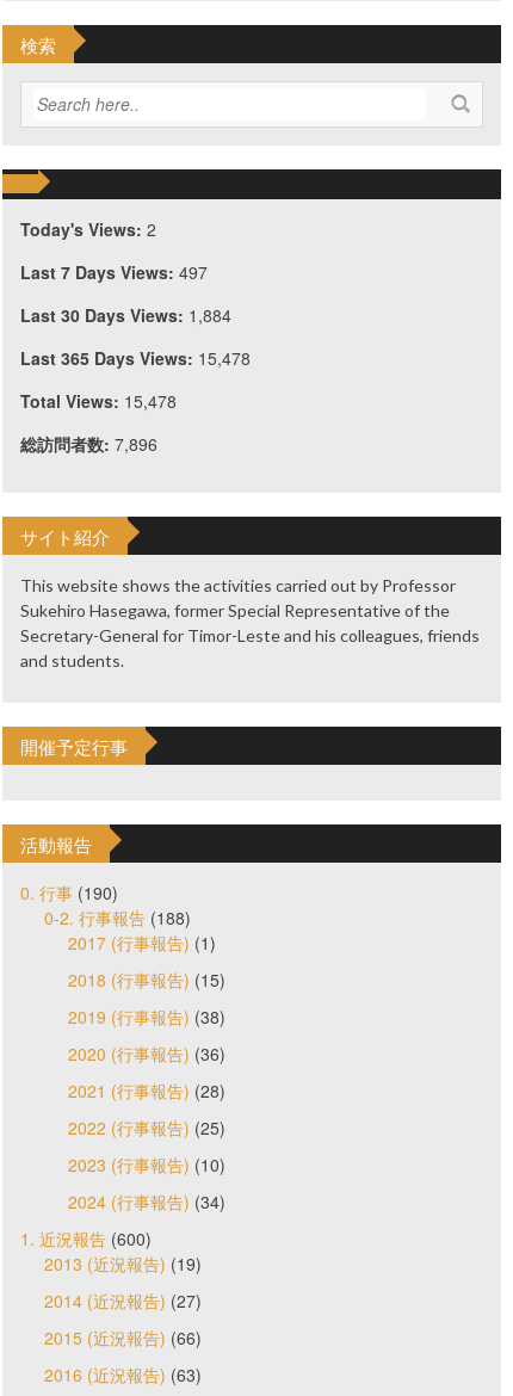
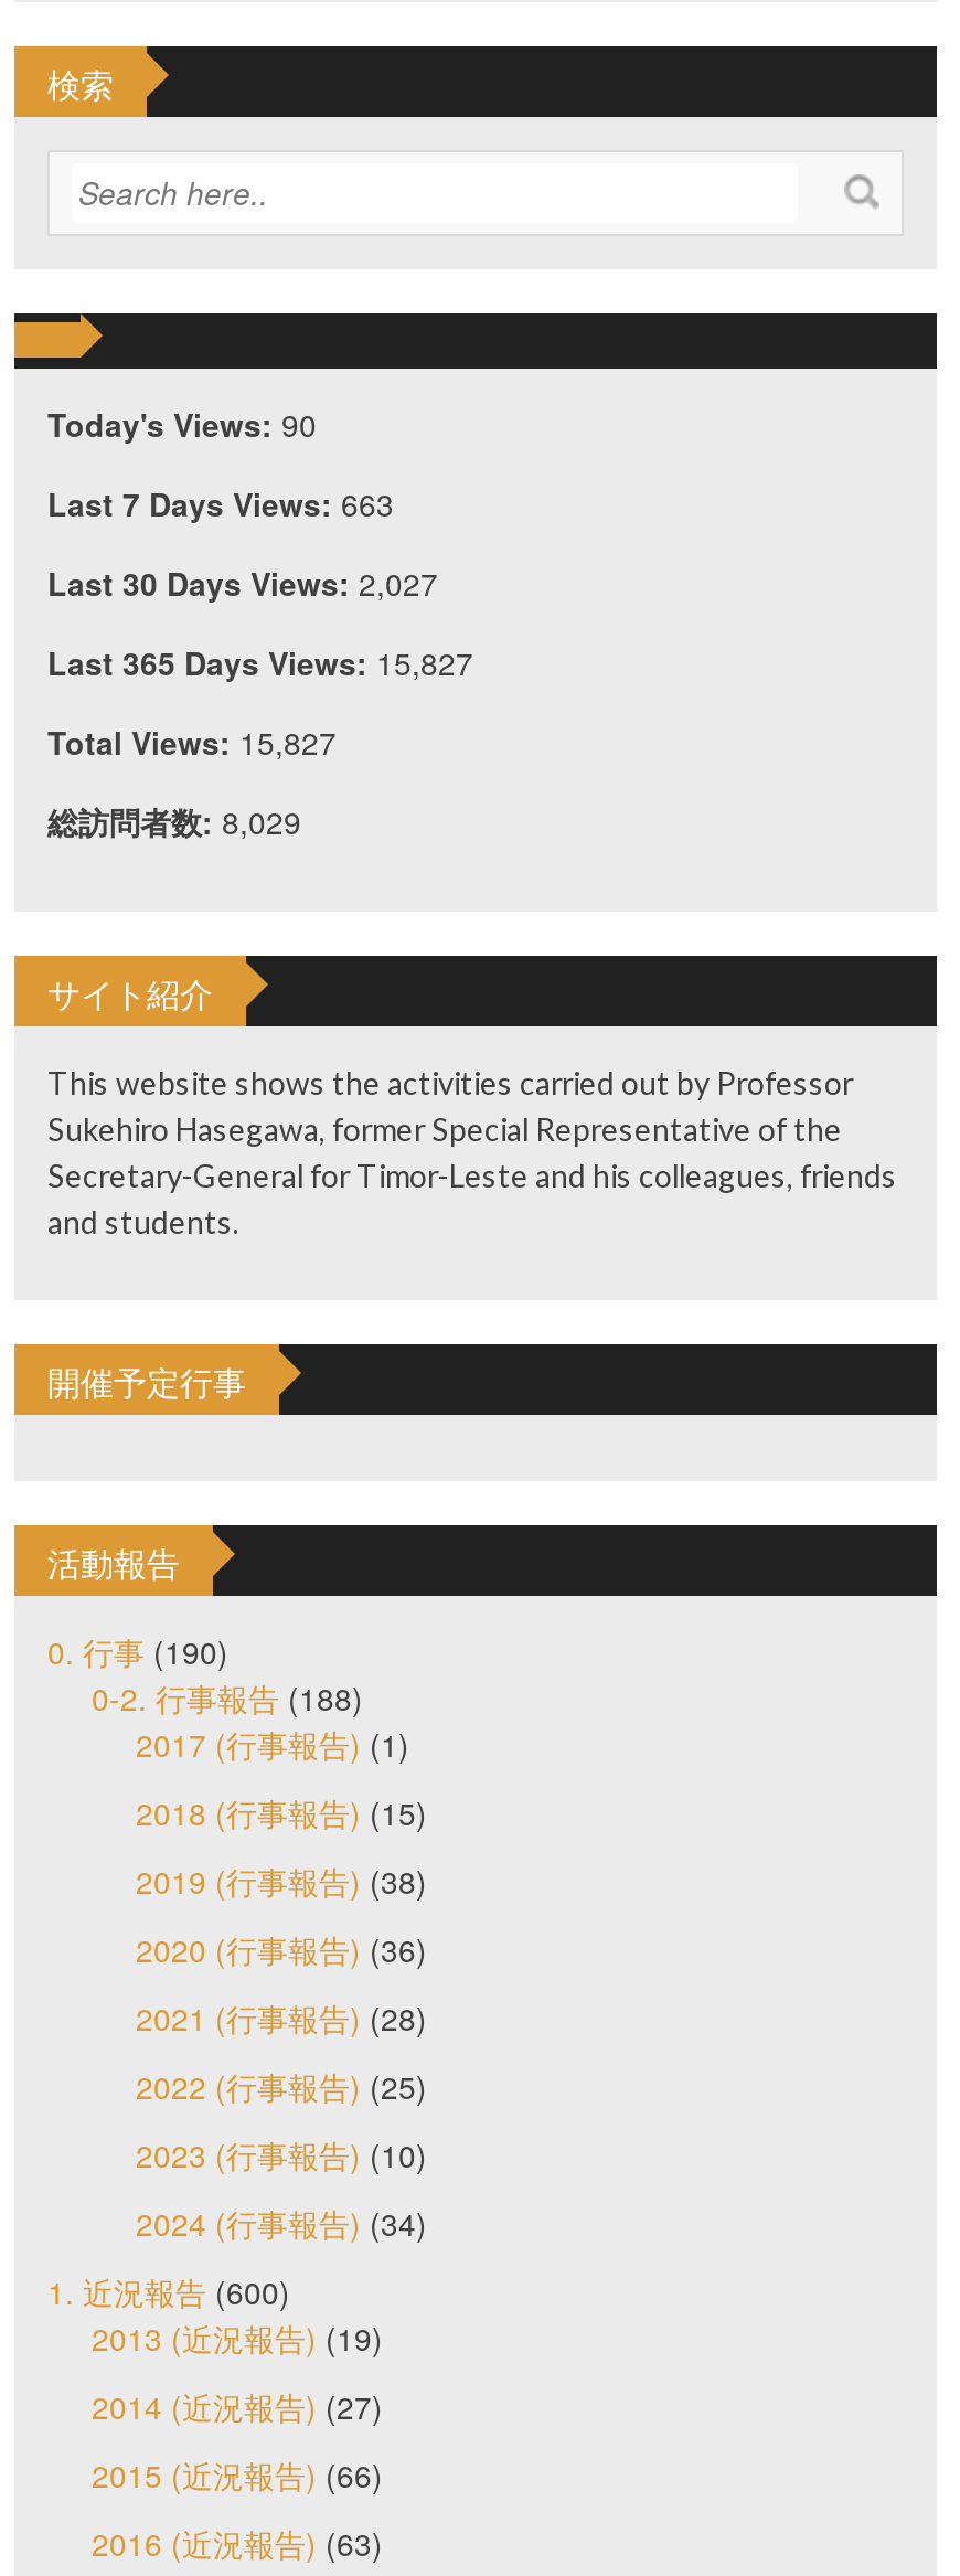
- Today's Views: 2
+ Today's Views: 90

- Last 7 Days Views: 497
+ Last 7 Days Views: 663

- Last 30 Days Views: 1,884
+ Last 30 Days Views: 2,027

- Last 365 Days Views: 15,478
+ Last 365 Days Views: 15,827

- Total Views: 15,478
+ Total Views: 15,827

- 総訪問者数: 7,896
+ 総訪問者数: 8,029
